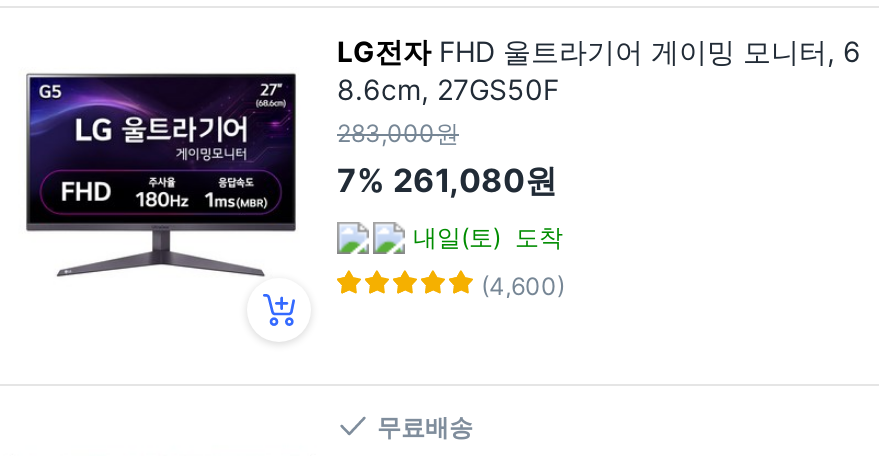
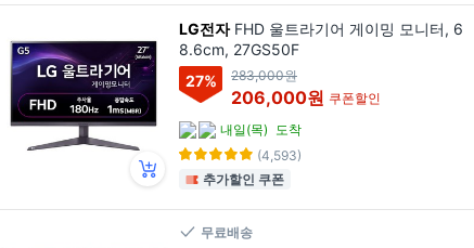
+ 27%

- 7% 261,080원
- 내일(토) 도착
- (4,600)
+ 206,000원 쿠폰할인
+ 내일(목) 도착
+ (4,593)
+ 추가할인 쿠폰
